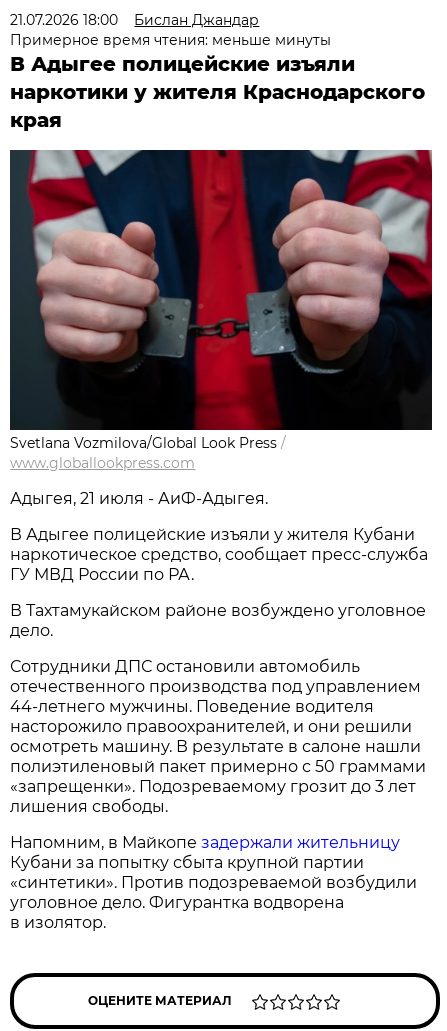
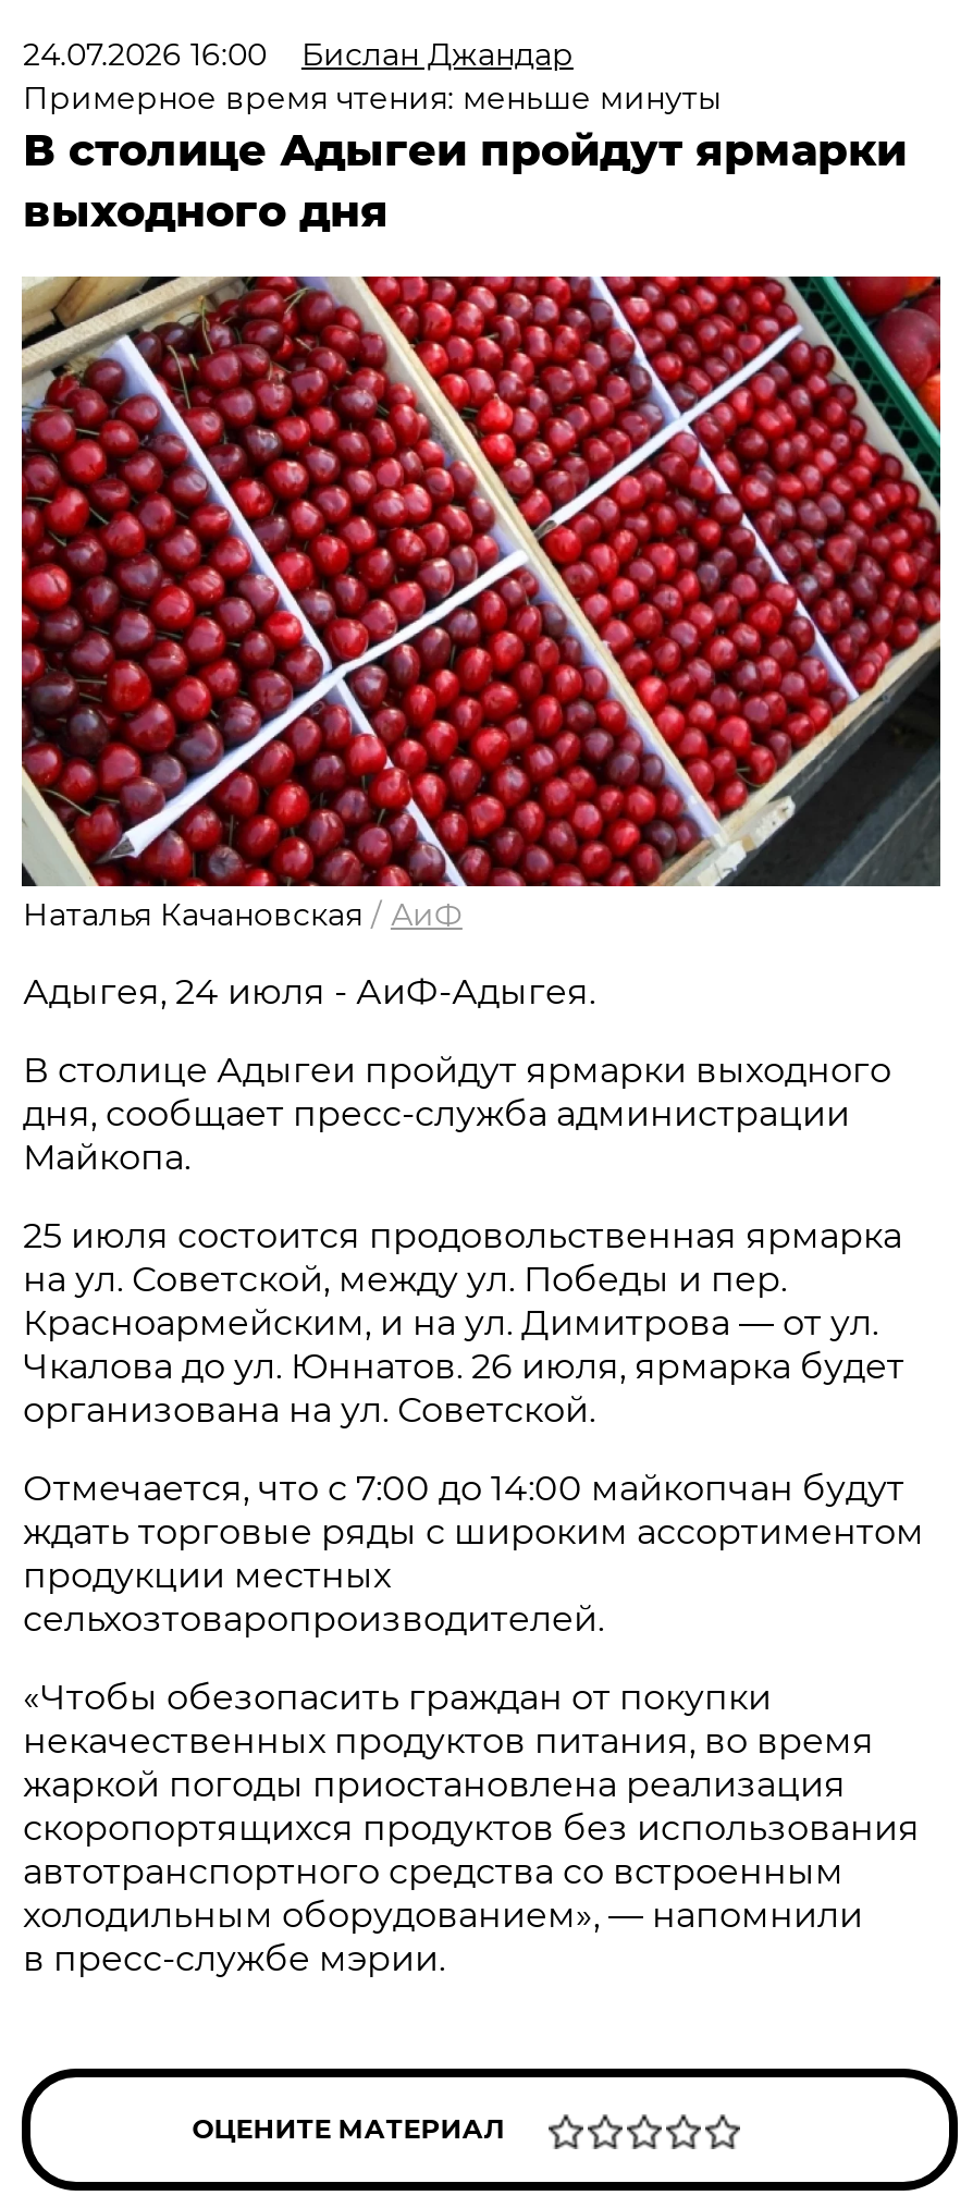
- 21.07.2026 18:00 Бислан Джандар
+ 24.07.2026 16:00 Бислан Джандар

- В Адыгее полицейские изъяли
- наркотики у жителя Краснодарского
- края
+ В столице Адыгеи пройдут ярмарки
+ выходного дня

- [image]
- Svetlana Vozmilova/Global Look Press /
- www.globallookpress.com
+ [image]
+ Наталья Качановская / АиФ

- Адыгея, 21 июля - АиФ-Адыгея.
+ Адыгея, 24 июля - АиФ-Адыгея.

- В Адыгее полицейские изъяли у жителя Кубани
- наркотическое средство, сообщает пресс-служба
- ГУ МВД России по РА.
+ В столице Адыгеи пройдут ярмарки выходного
+ дня, сообщает пресс-служба администрации
+ Майкопа.

- В Тахтамукайском районе возбуждено уголовное
- дело.
+ 25 июля состоится продовольственная ярмарка
+ на ул. Советской, между ул. Победы и пер.
+ Красноармейским, и на ул. Димитрова — от ул.
+ Чкалова до ул. Юннатов. 26 июля, ярмарка будет
+ организована на ул. Советской.

- Сотрудники ДПС остановили автомобиль
- отечественного производства под управлением
- 44-летнего мужчины. Поведение водителя
- насторожило правоохранителей, и они решили
- осмотреть машину. В результате в салоне нашли
- полиэтиленовый пакет примерно с 50 граммами
- «запрещенки». Подозреваемому грозит до 3 лет
- лишения свободы.
+ Отмечается, что с 7:00 до 14:00 майкопчан будут
+ ждать торговые ряды с широким ассортиментом
+ продукции местных
+ сельхозтоваропроизводителей.

- Напомним, в Майкопе задержали жительницу
- Кубани за попытку сбыта крупной партии
- «синтетики». Против подозреваемой возбудили
- уголовное дело. Фигурантка водворена
- в изолятор.
+ «Чтобы обезопасить граждан от покупки
+ некачественных продуктов питания, во время
+ жаркой погоды приостановлена реализация
+ скоропортящихся продуктов без использования
+ автотранспортного средства со встроенным
+ холодильным оборудованием», — напомнили
+ в пресс-службе мэрии.
